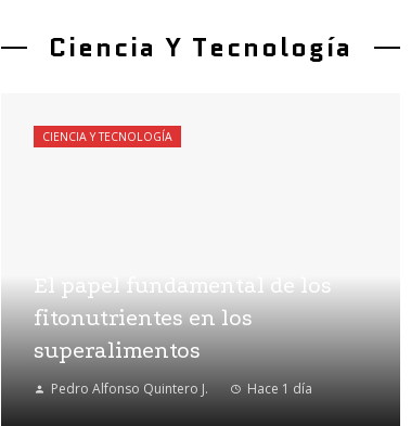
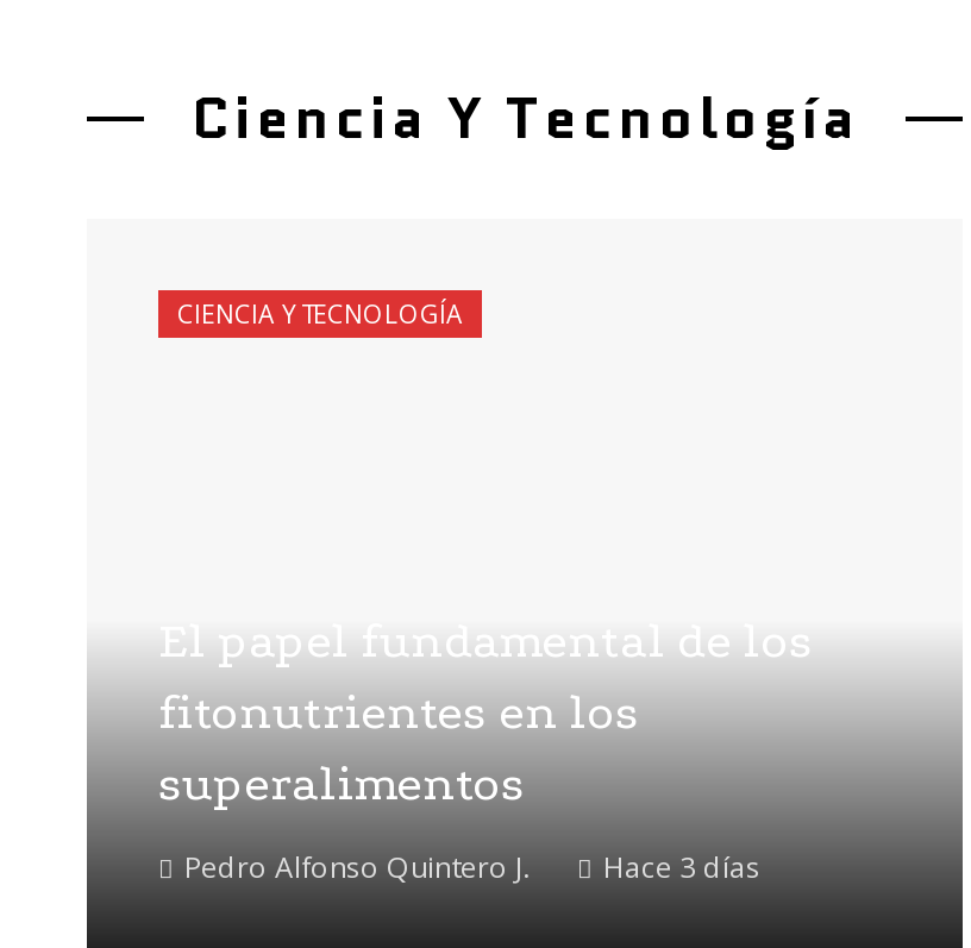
- Hace 1 día
+ Hace 3 días
